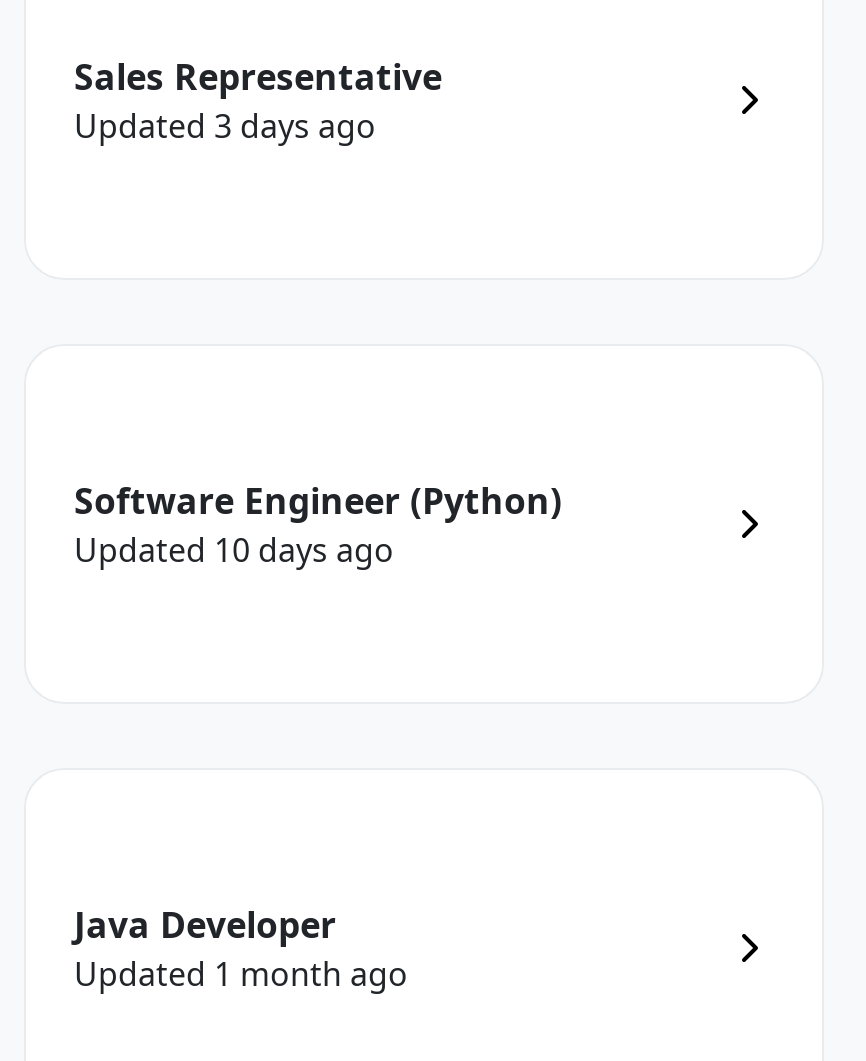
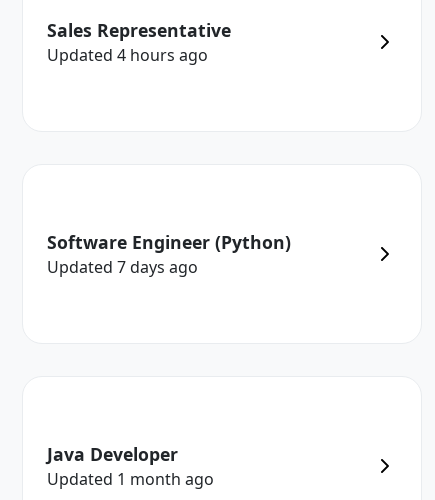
- Updated 3 days ago
+ Updated 4 hours ago

- Updated 10 days ago
+ Updated 7 days ago
